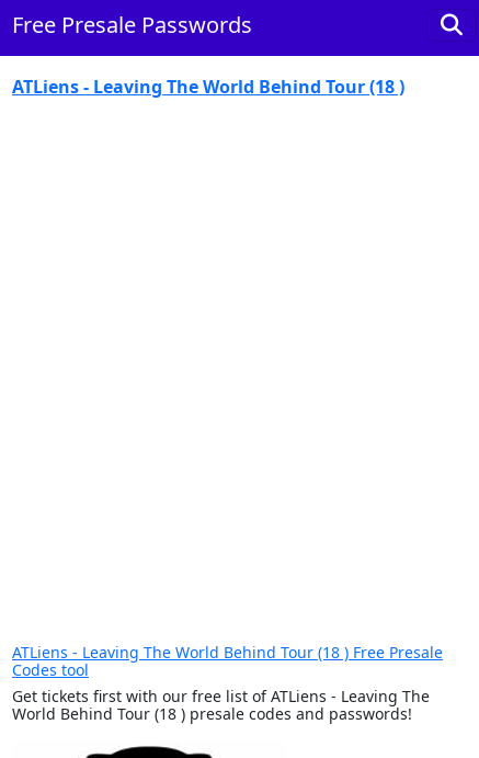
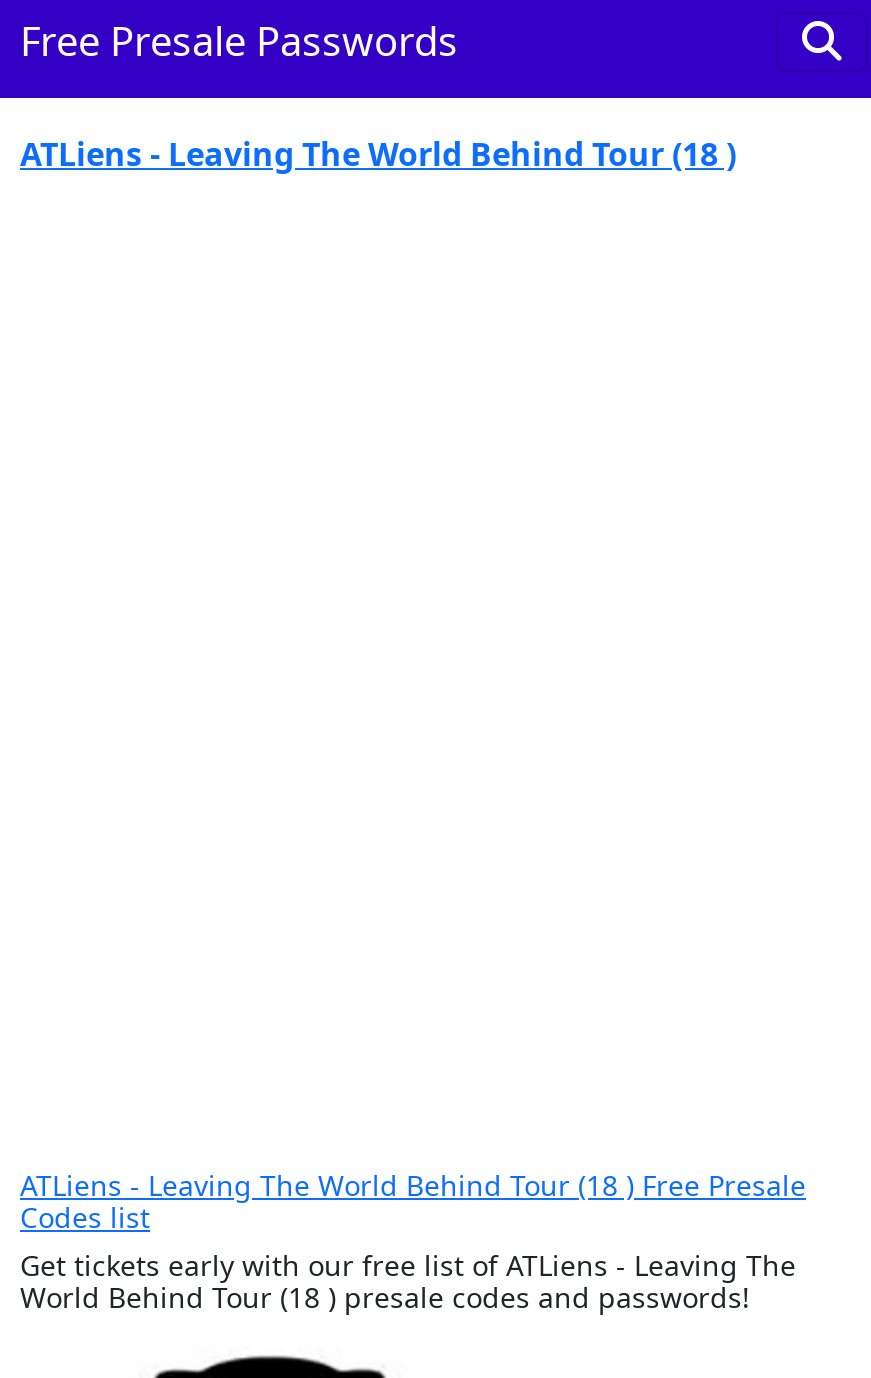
- Codes tool
+ Codes list

- Get tickets first with our free list of ATLiens - Leaving The
+ Get tickets early with our free list of ATLiens - Leaving The
